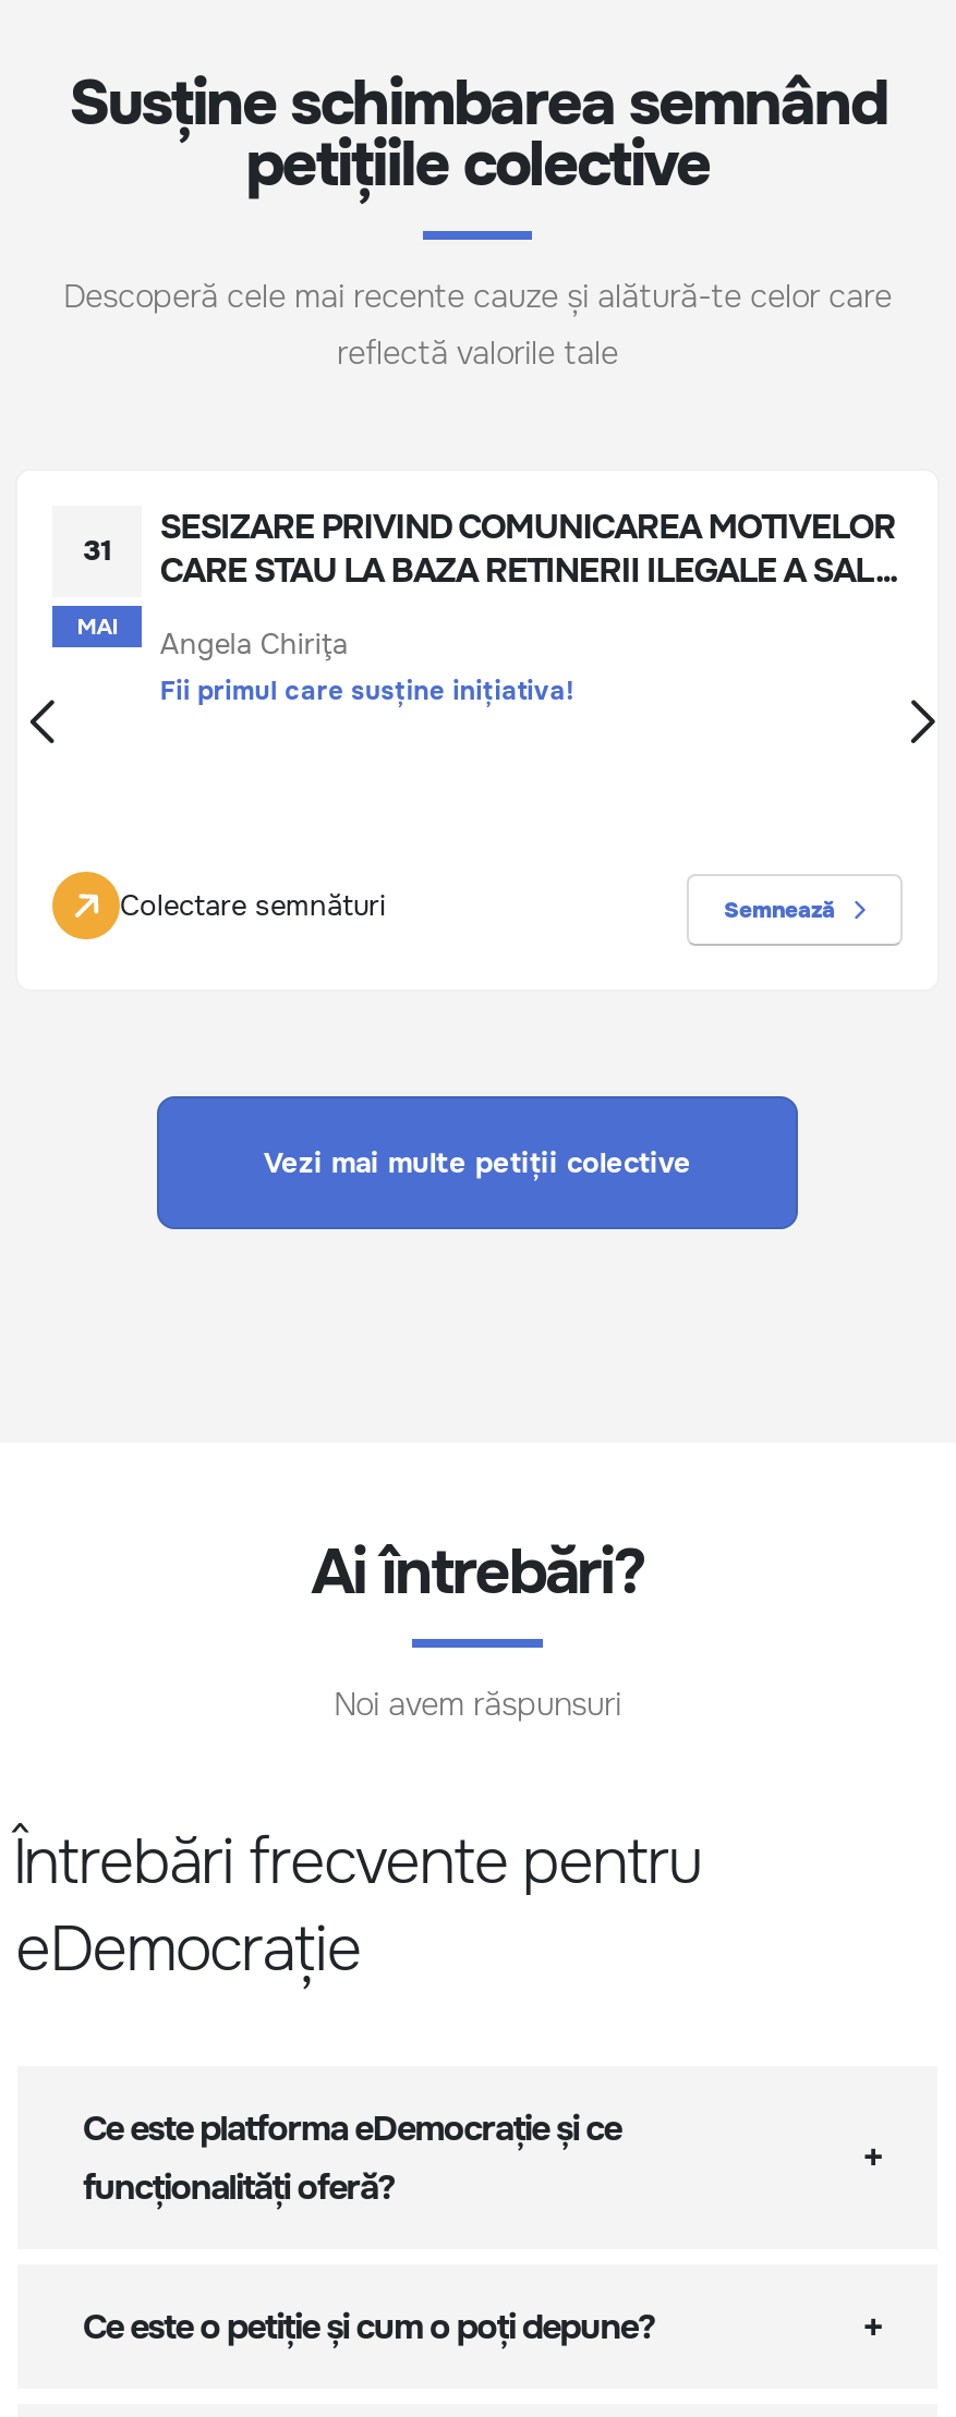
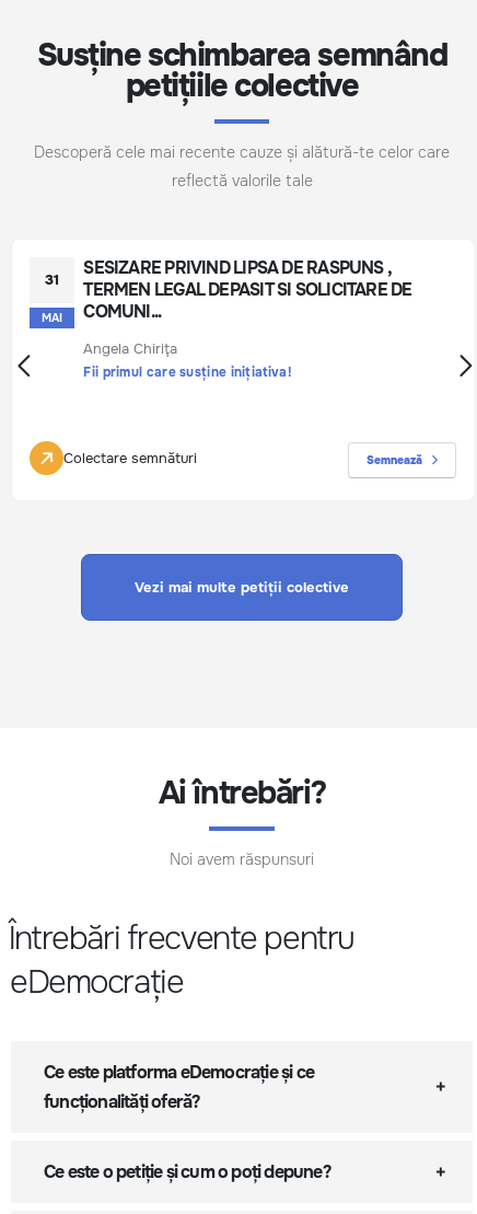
- SESIZARE PRIVIND COMUNICAREA MOTIVELOR
- CARE STAU LA BAZA RETINERII ILEGALE A SAL...
+ SESIZARE PRIVIND LIPSA DE RASPUNS ,
+ TERMEN LEGAL DEPASIT SI SOLICITARE DE
+ COMUNI...

moved down: Angela Chiriţa | Fii primul care susține inițiativa!
